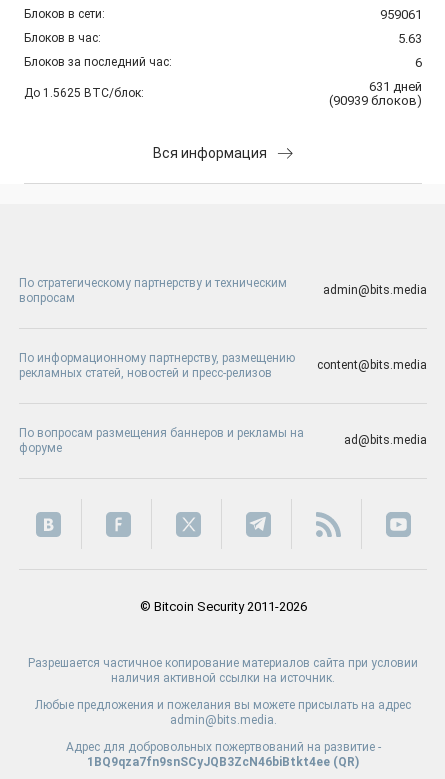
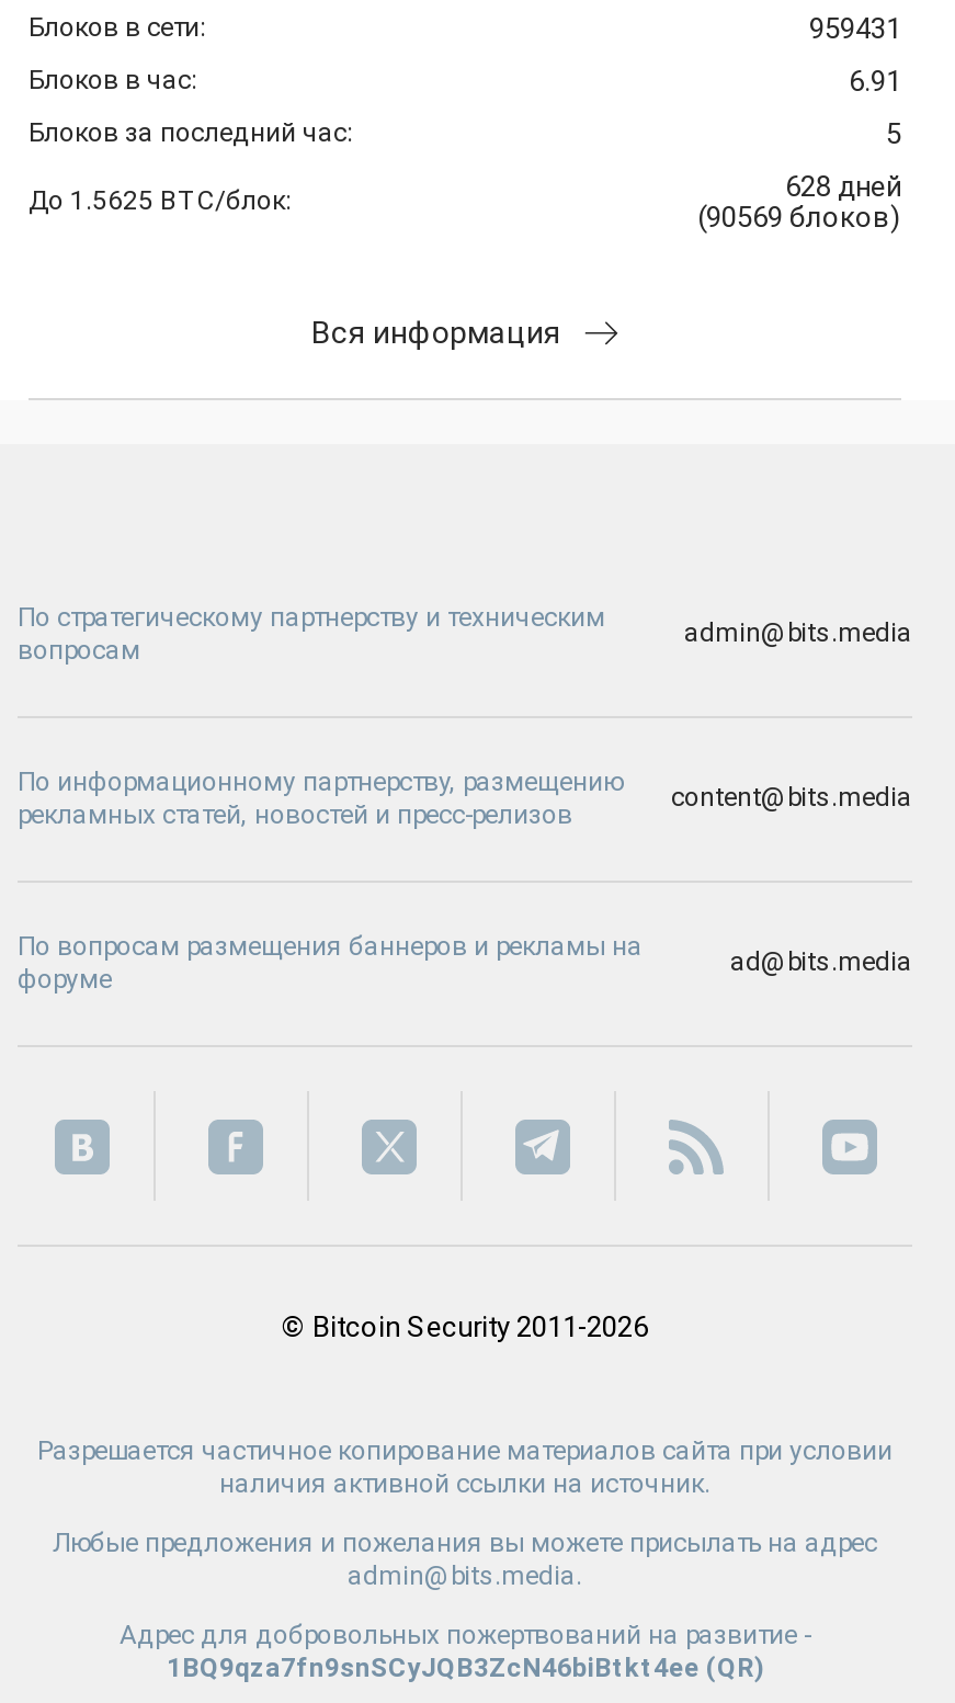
- 959061
+ 959431

- 5.63
+ 6.91

- 6
+ 5

- 631 дней
+ 628 дней

- (90939 блоков)
+ (90569 блоков)
